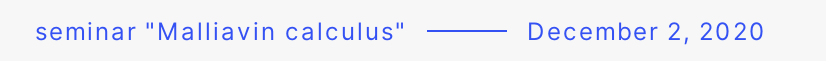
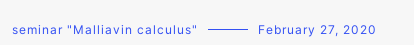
- December 2, 2020
+ February 27, 2020
